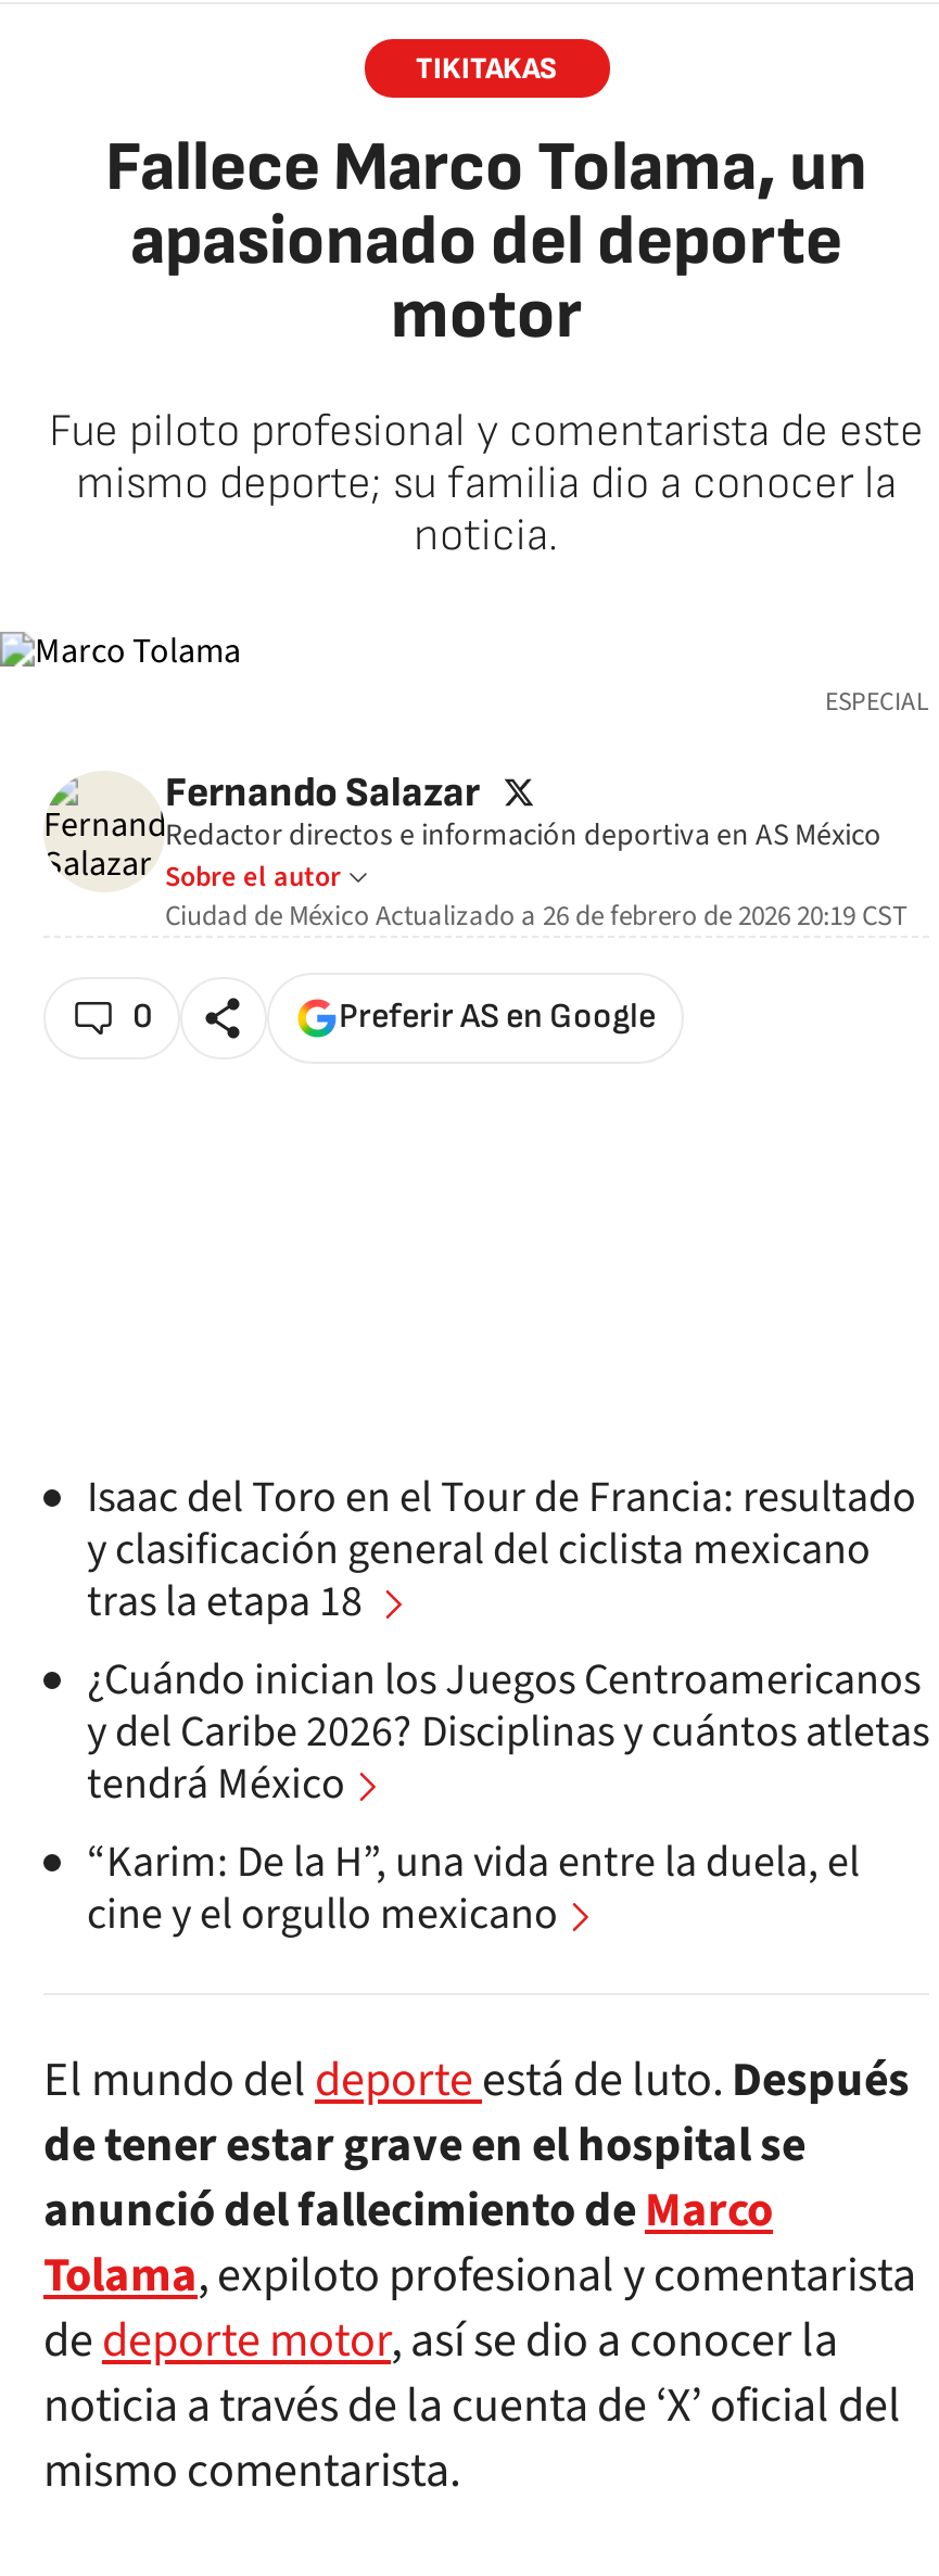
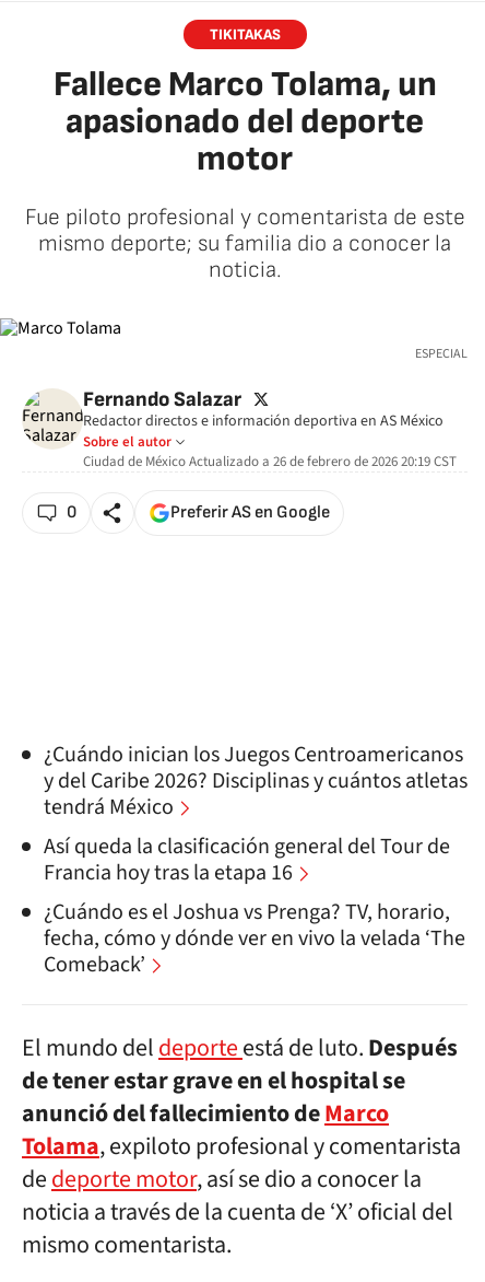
- Isaac del Toro en el Tour de Francia: resultado
- y clasificación general del ciclista mexicano
- tras la etapa 18

moved up: ¿Cuándo inician los Juegos Centroamericanos | y del Caribe 2026? Disciplinas y cuántos atletas | tendrá México

- “Karim: De la H”, una vida entre la duela, el
- cine y el orgullo mexicano
+ Así queda la clasificación general del Tour de
+ Francia hoy tras la etapa 16
+ ¿Cuándo es el Joshua vs Prenga? TV, horario,
+ fecha, cómo y dónde ver en vivo la velada ‘The
+ Comeback’
